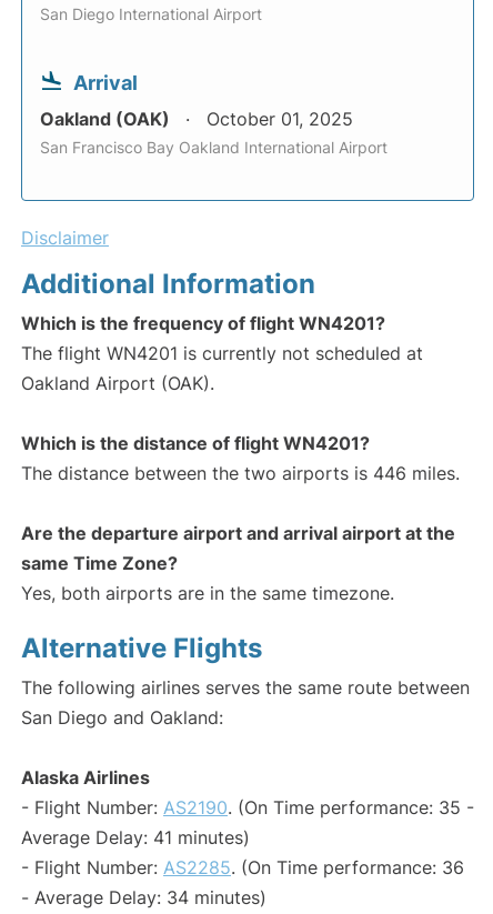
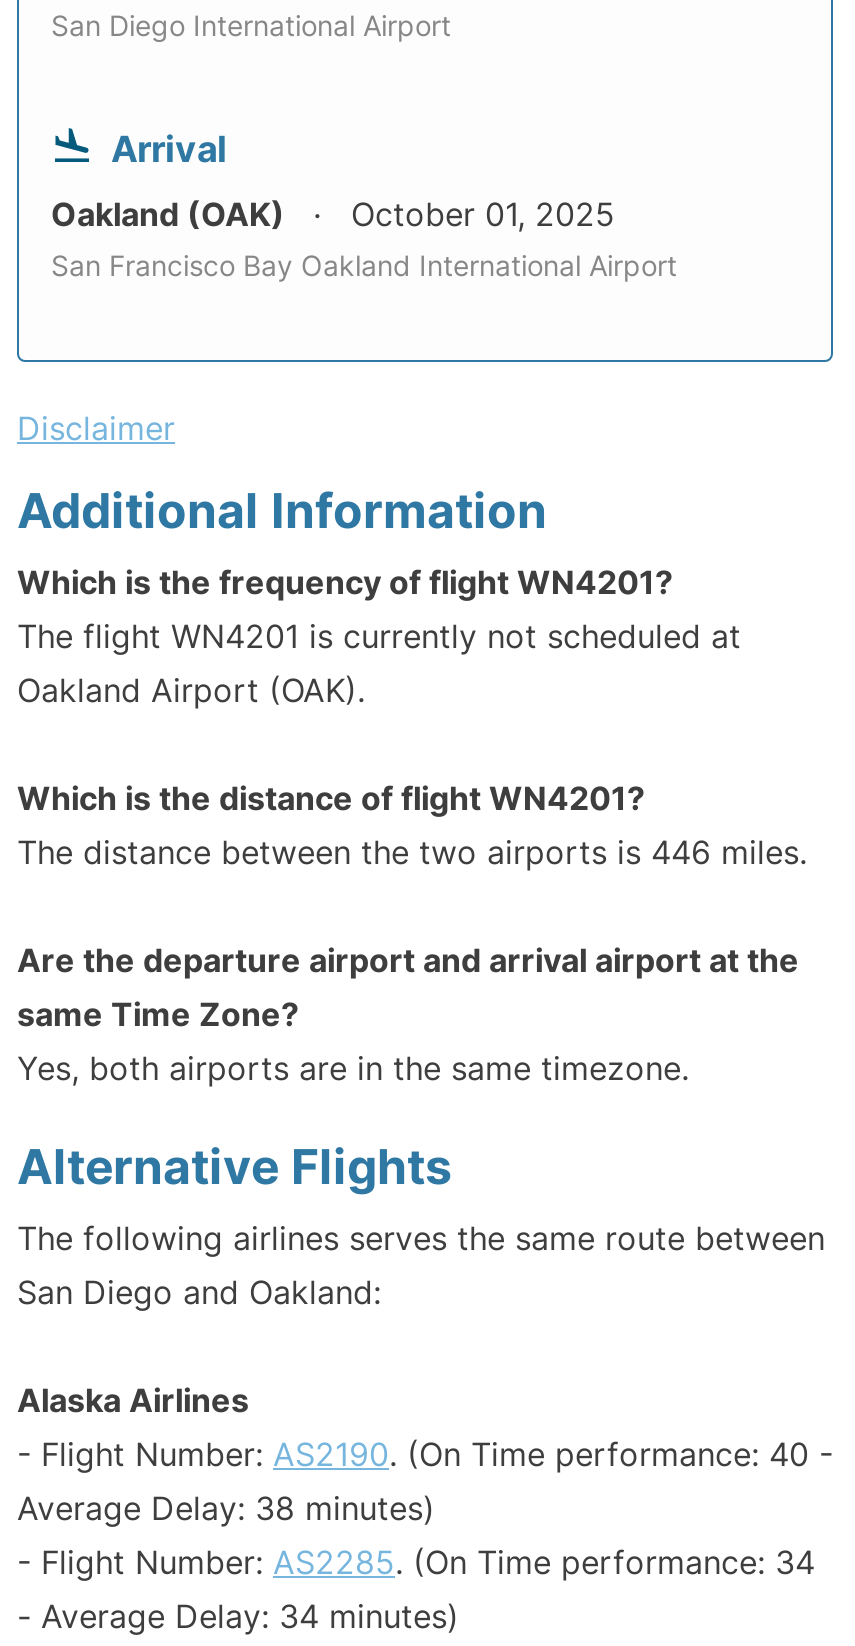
- - Flight Number: AS2190. (On Time performance: 35 -
+ - Flight Number: AS2190. (On Time performance: 40 -

- Average Delay: 41 minutes)
+ Average Delay: 38 minutes)

- - Flight Number: AS2285. (On Time performance: 36
+ - Flight Number: AS2285. (On Time performance: 34
